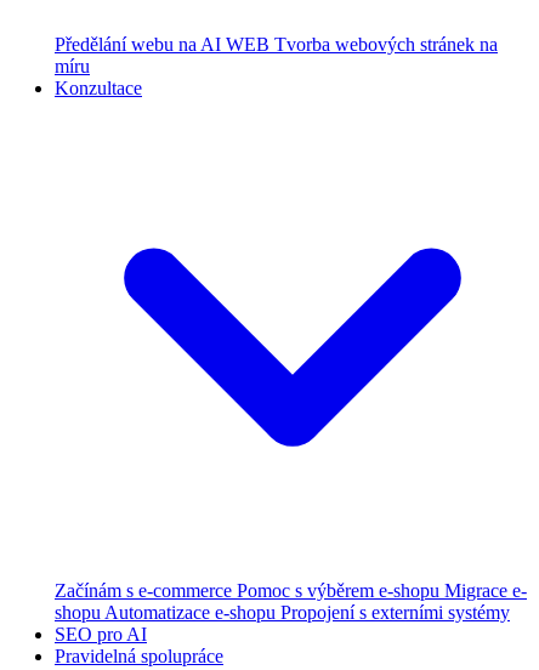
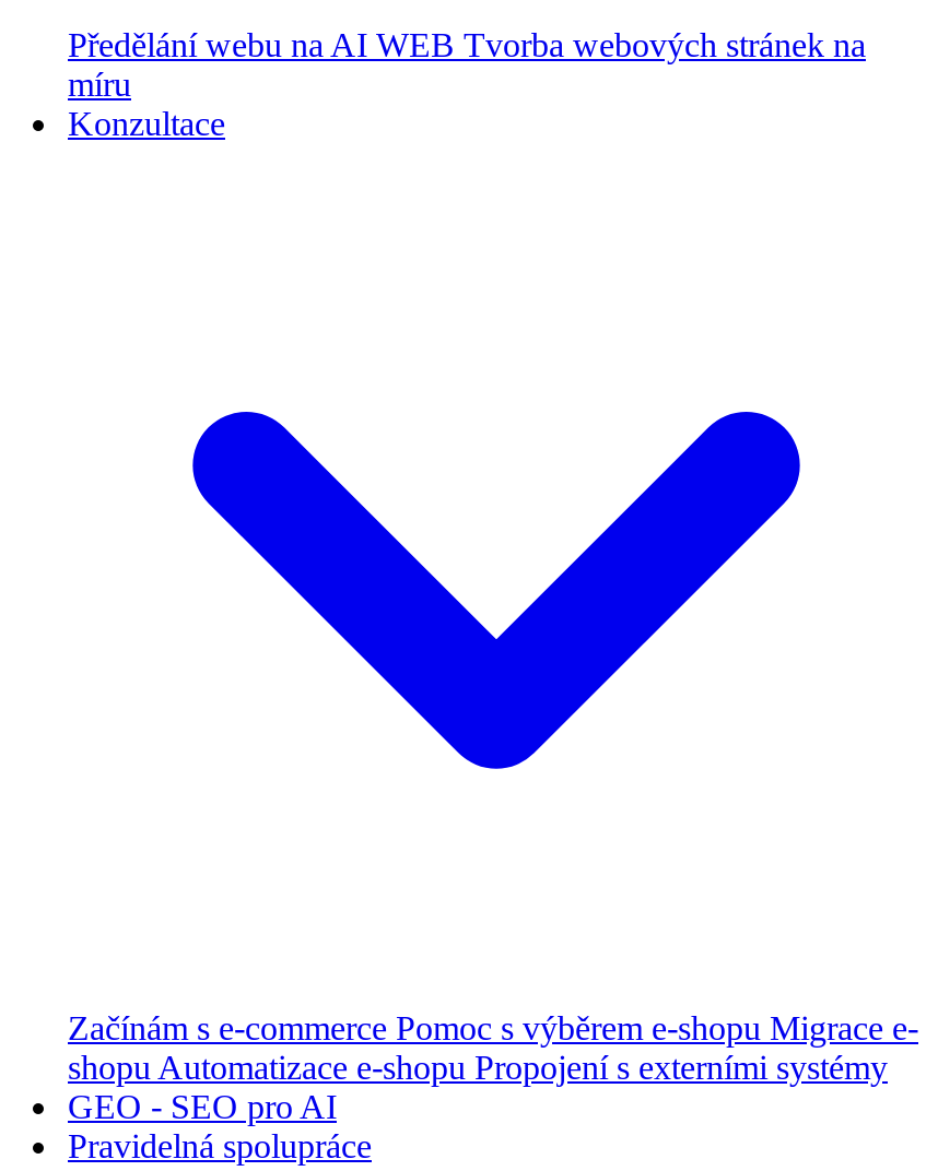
- SEO pro AI
+ GEO - SEO pro AI
